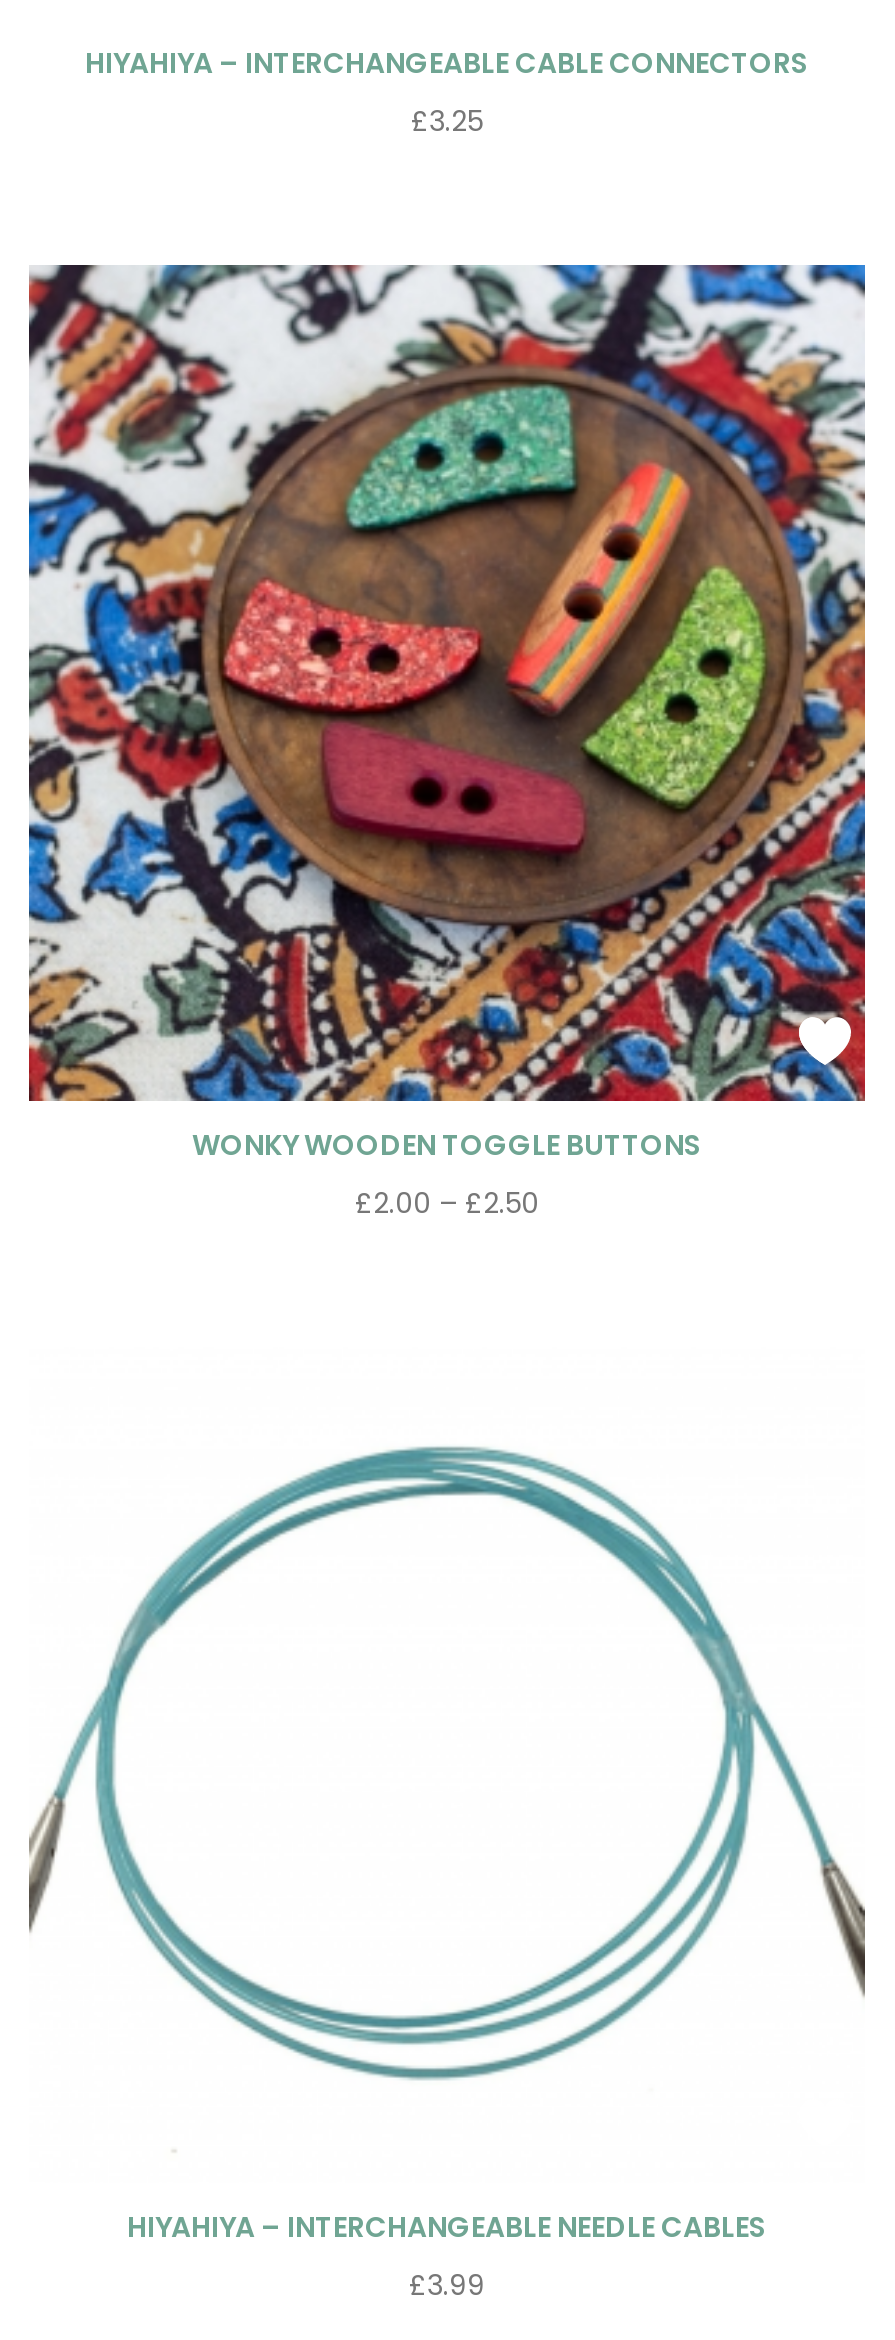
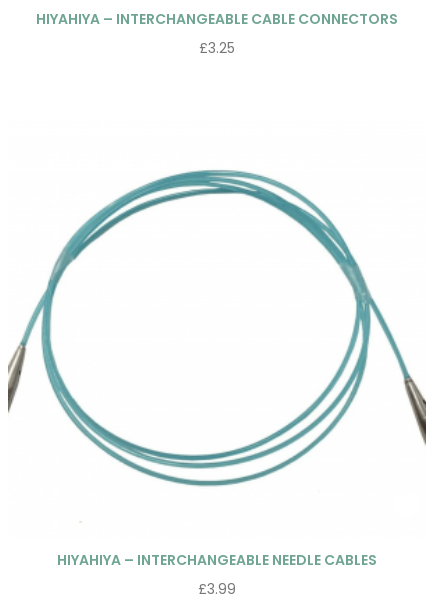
- [image]
- WONKY WOODEN TOGGLE BUTTONS
- £2.00 – £2.50
